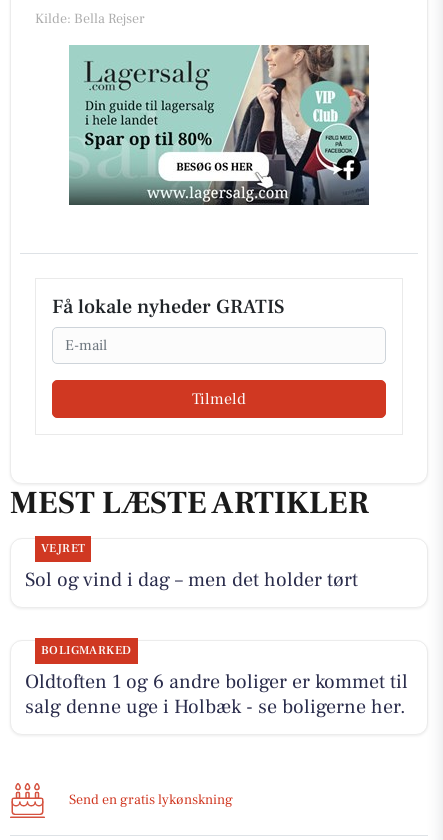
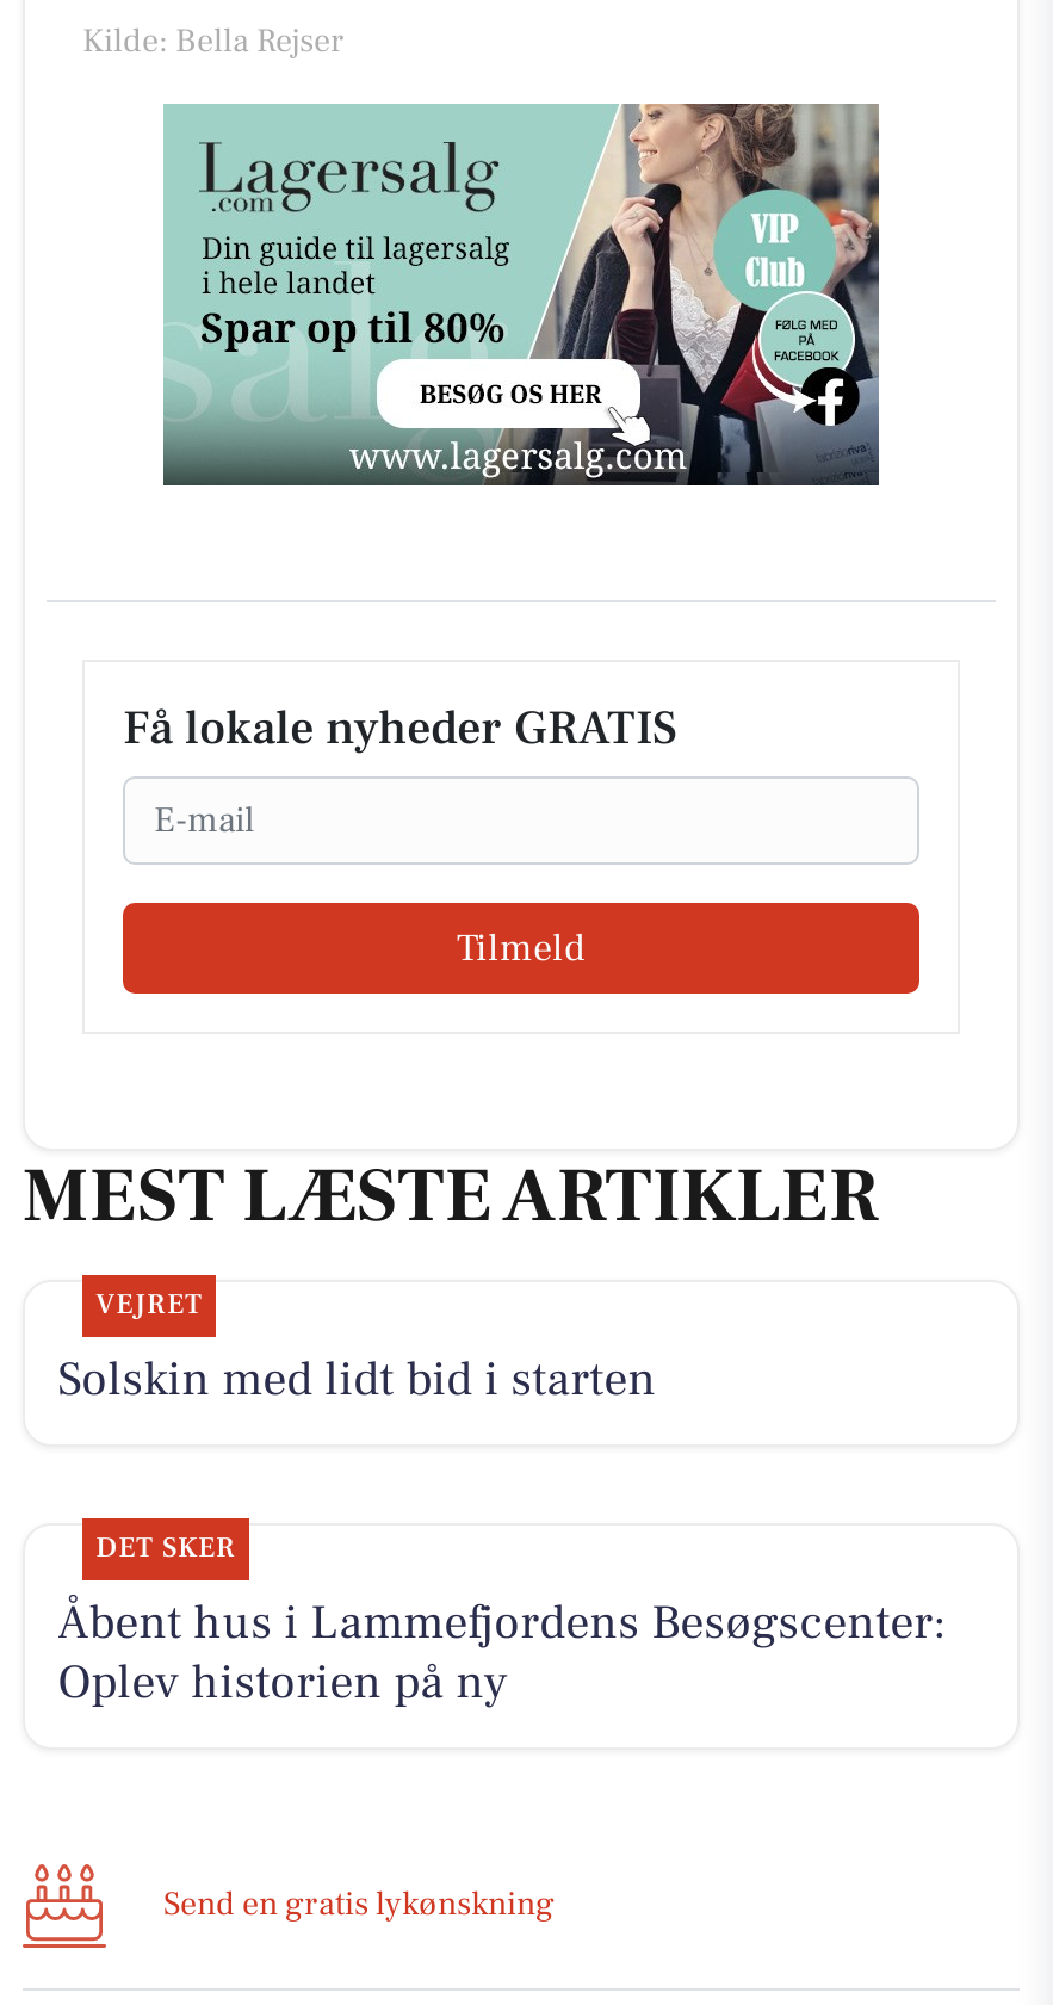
- Sol og vind i dag – men det holder tørt
+ Solskin med lidt bid i starten

- BOLIGMARKED
- Oldtoften 1 og 6 andre boliger er kommet til
- salg denne uge i Holbæk - se boligerne her.
+ DET SKER
+ Åbent hus i Lammefjordens Besøgscenter:
+ Oplev historien på ny
